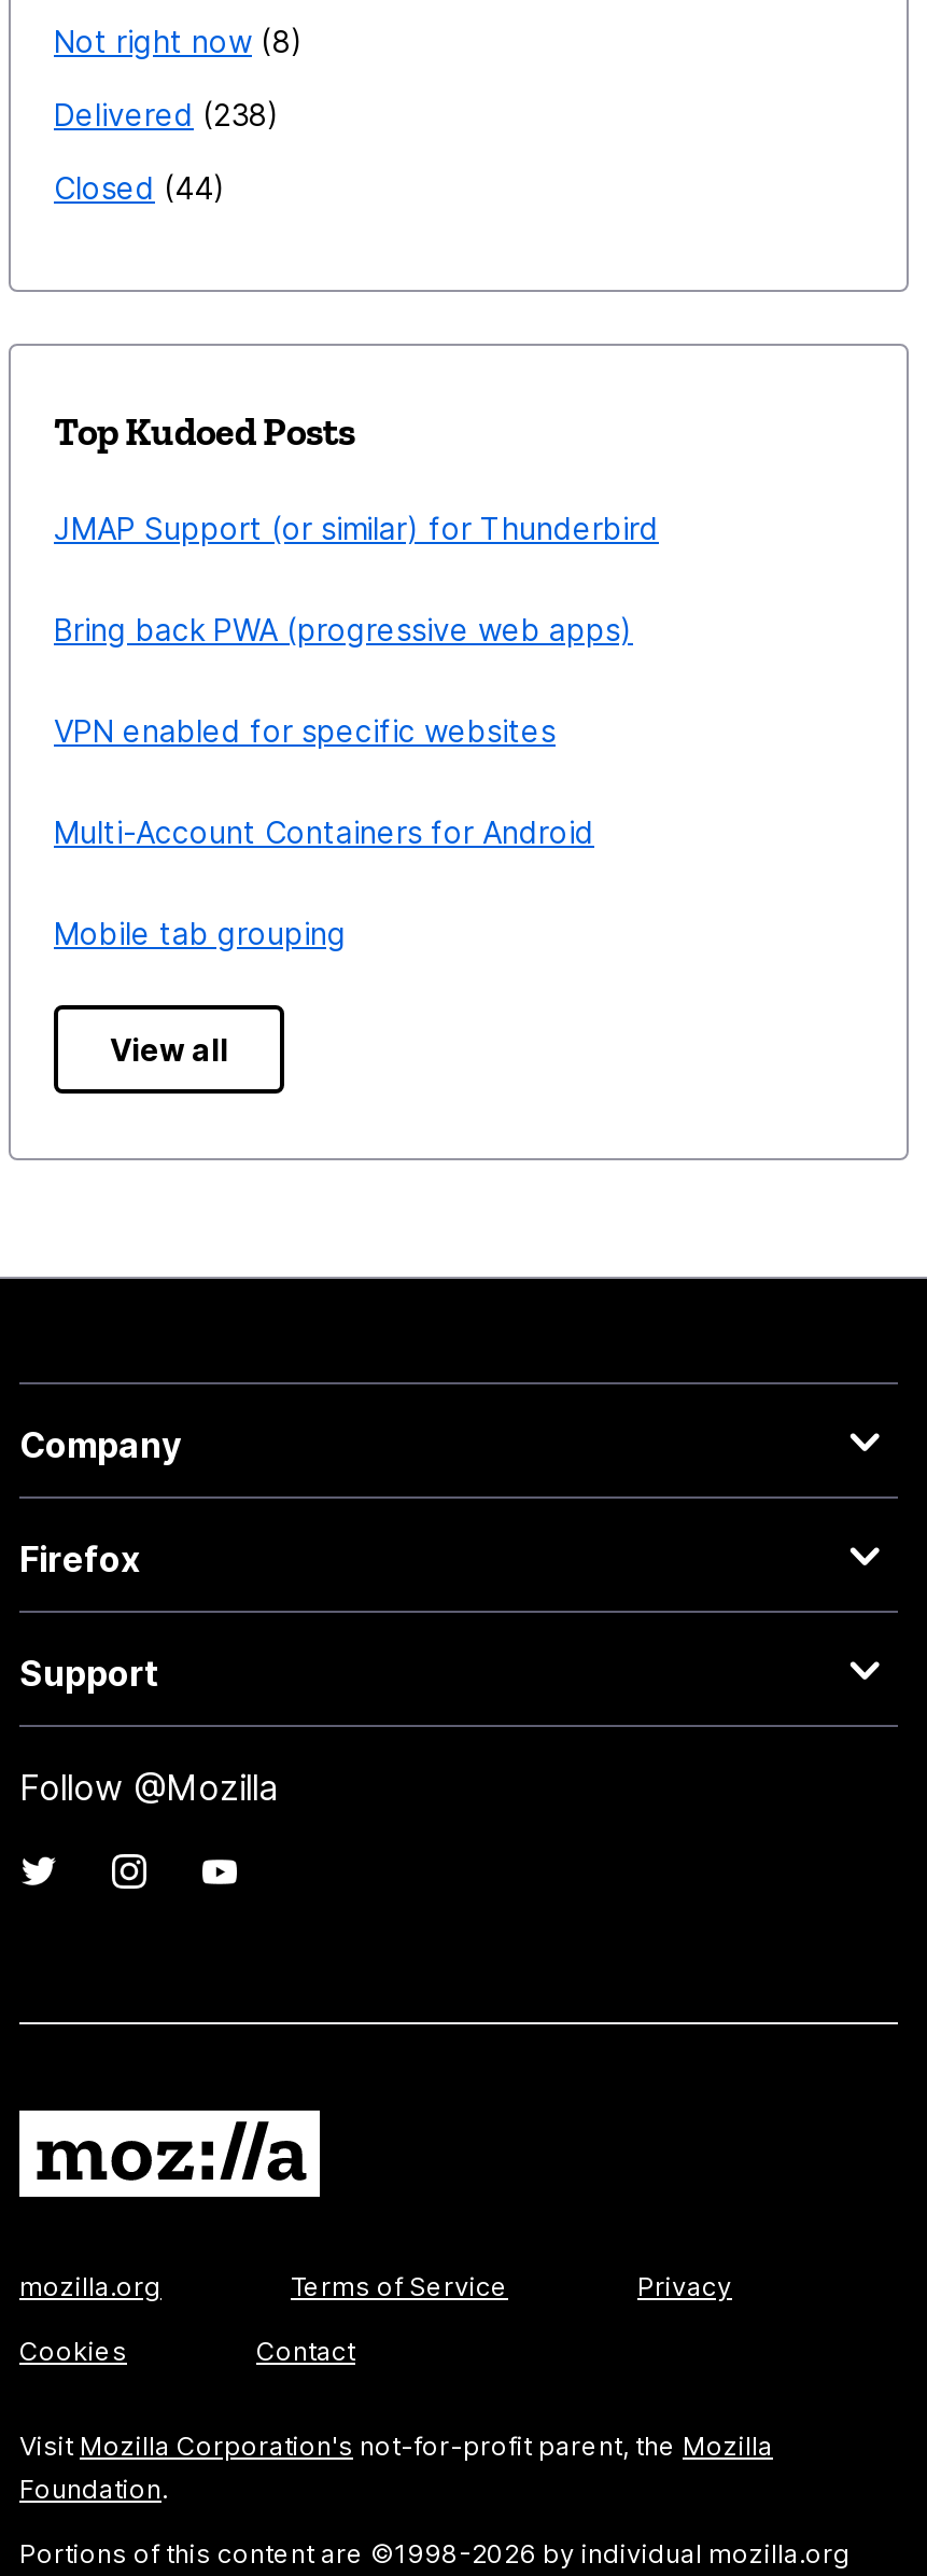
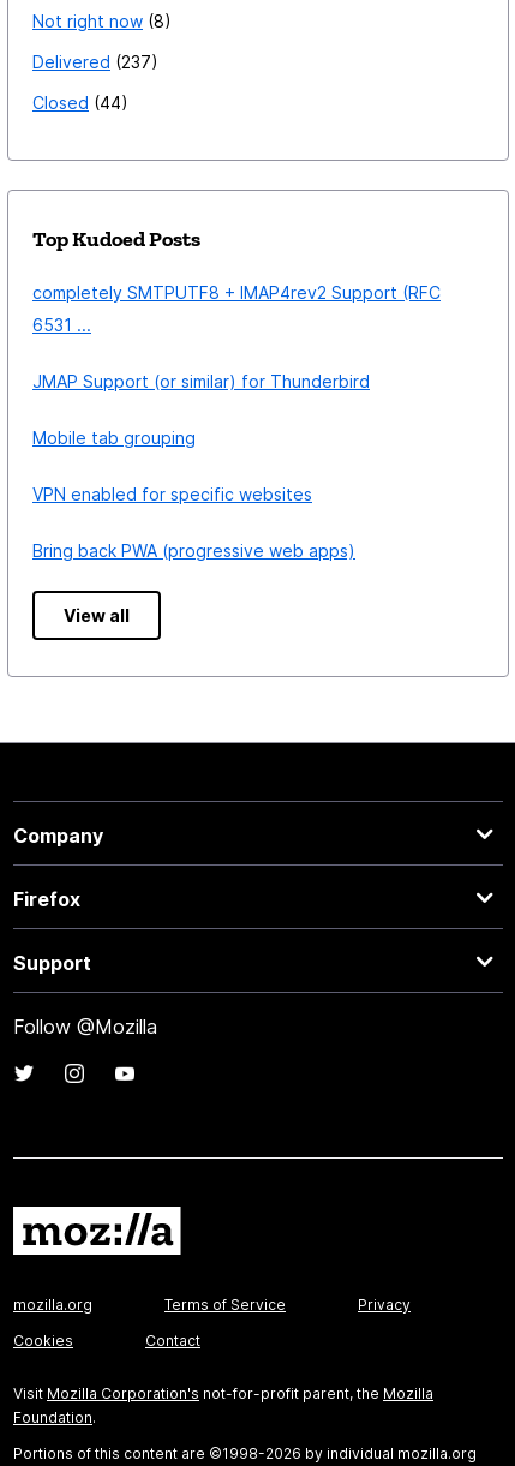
- Delivered 238
+ Delivered 237

+ completely SMTPUTF8 + IMAP4rev2 Support (RFC
+ 6531 ...

moved down: JMAP Support (or similar) for Thunderbird

moved down: VPN enabled for specific websites | Bring back PWA (progressive web apps)

- Multi-Account Containers for Android

moved up: Mobile tab grouping
